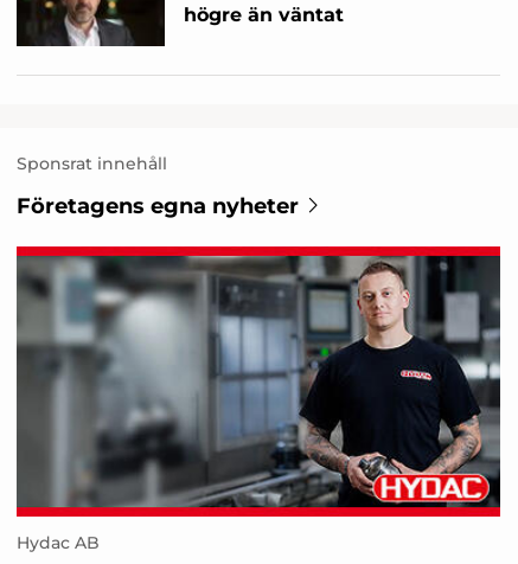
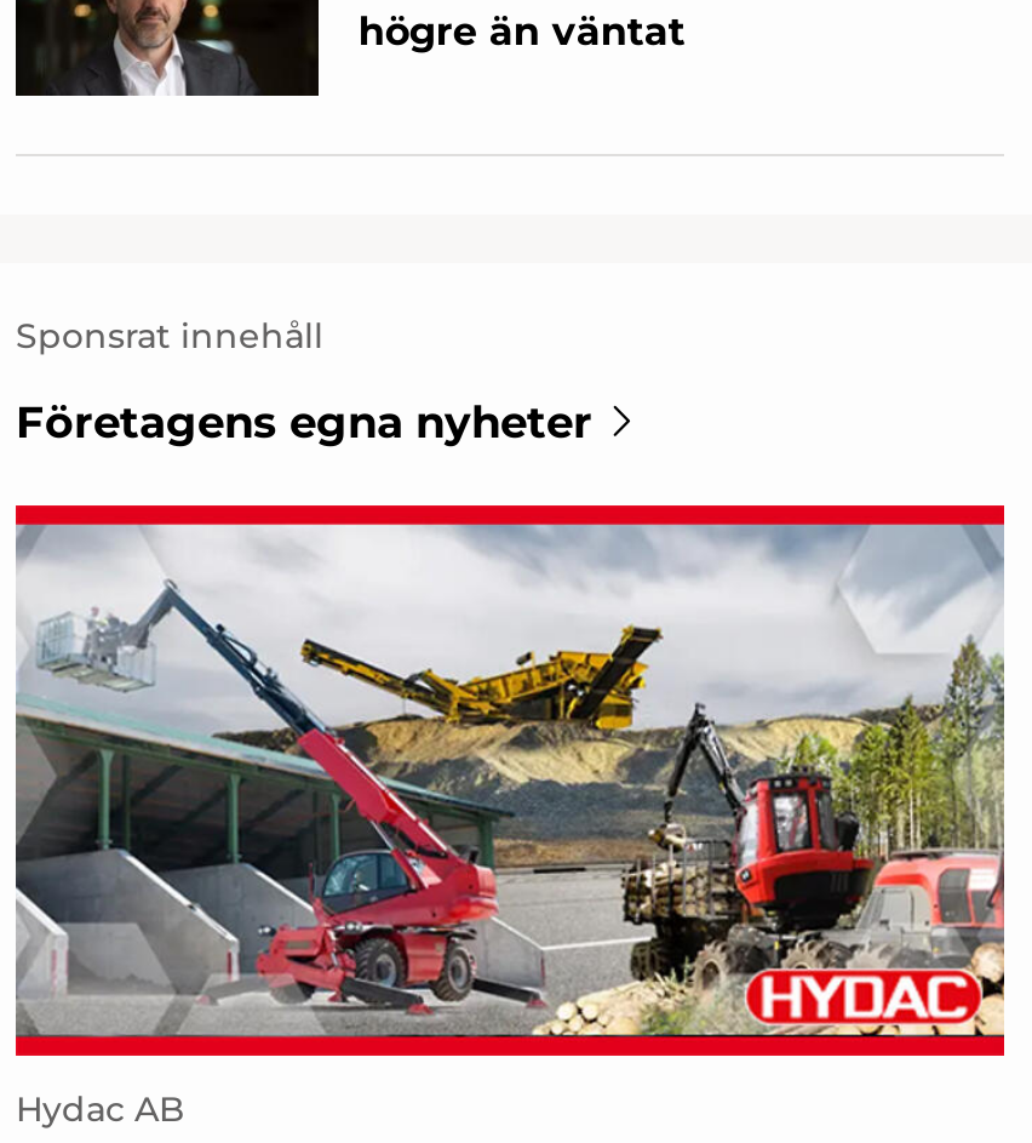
- [image]
+ [image]
